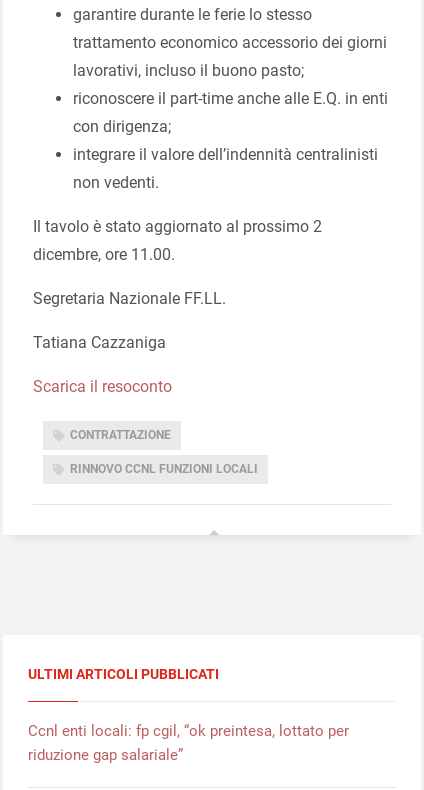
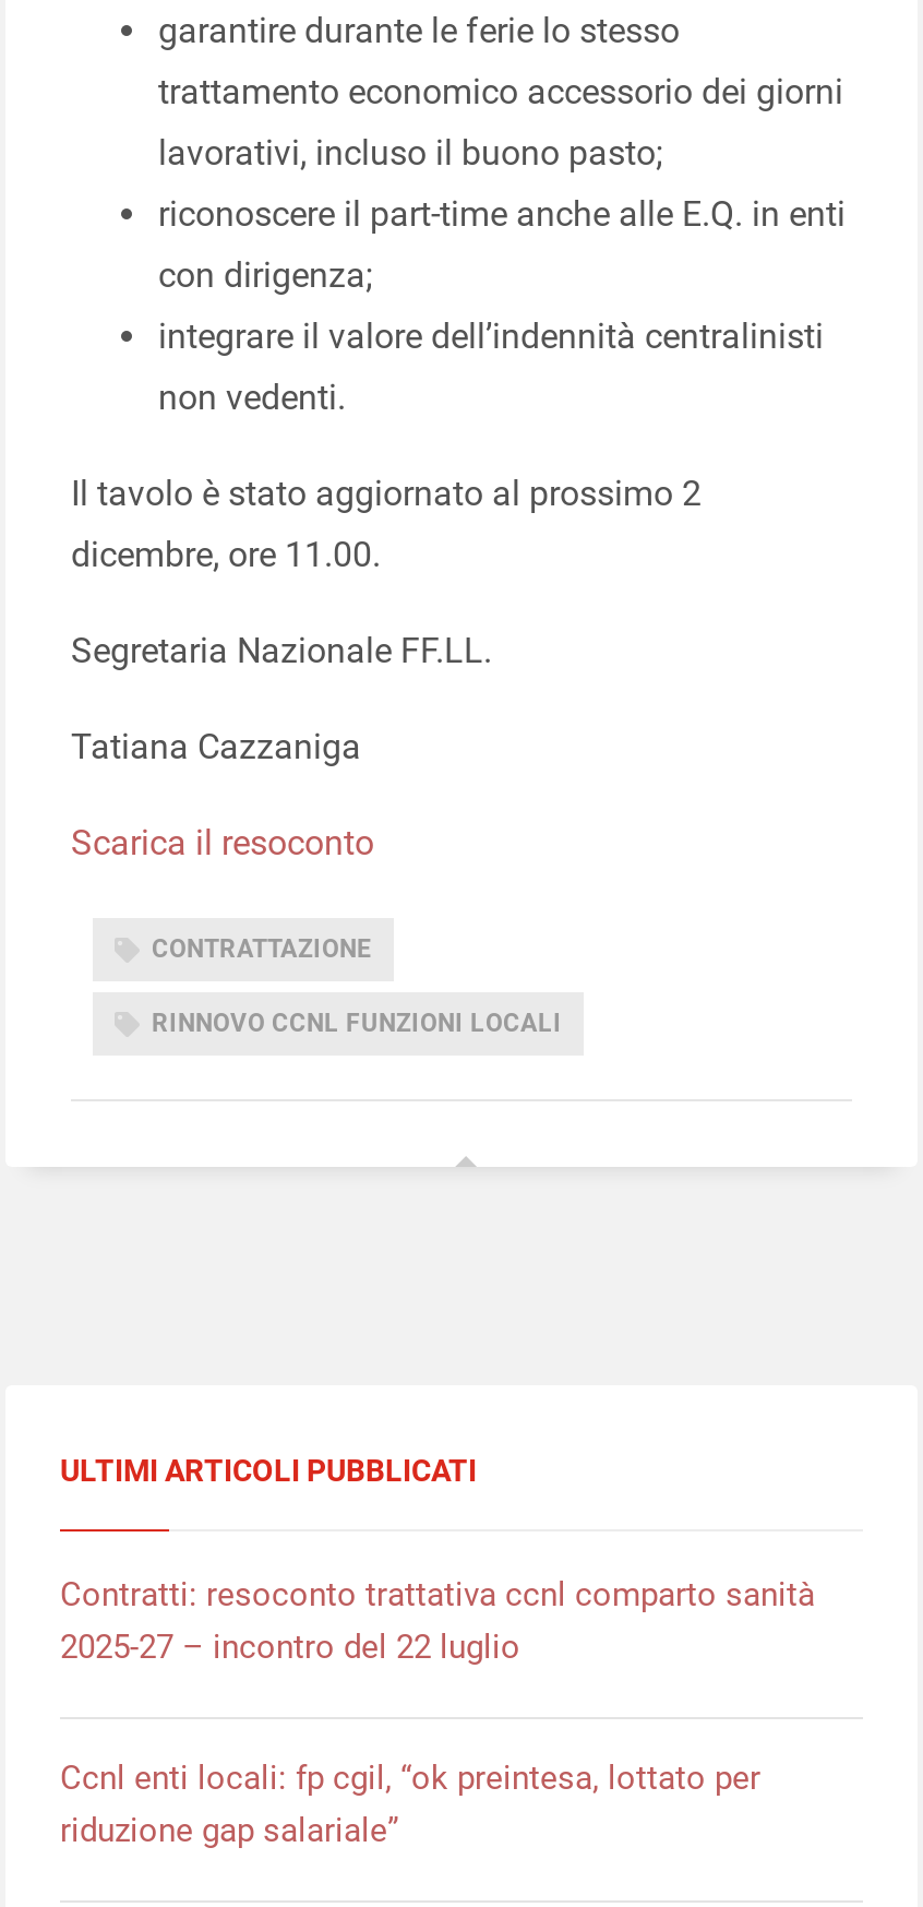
+ Contratti: resoconto trattativa ccnl comparto sanità
+ 2025-27 – incontro del 22 luglio
